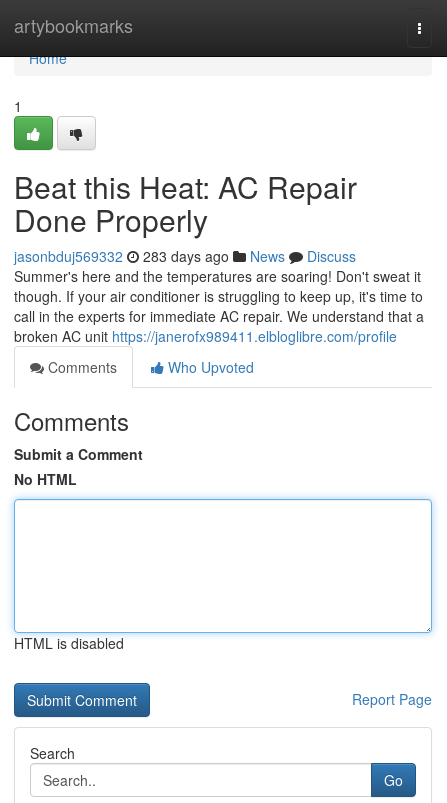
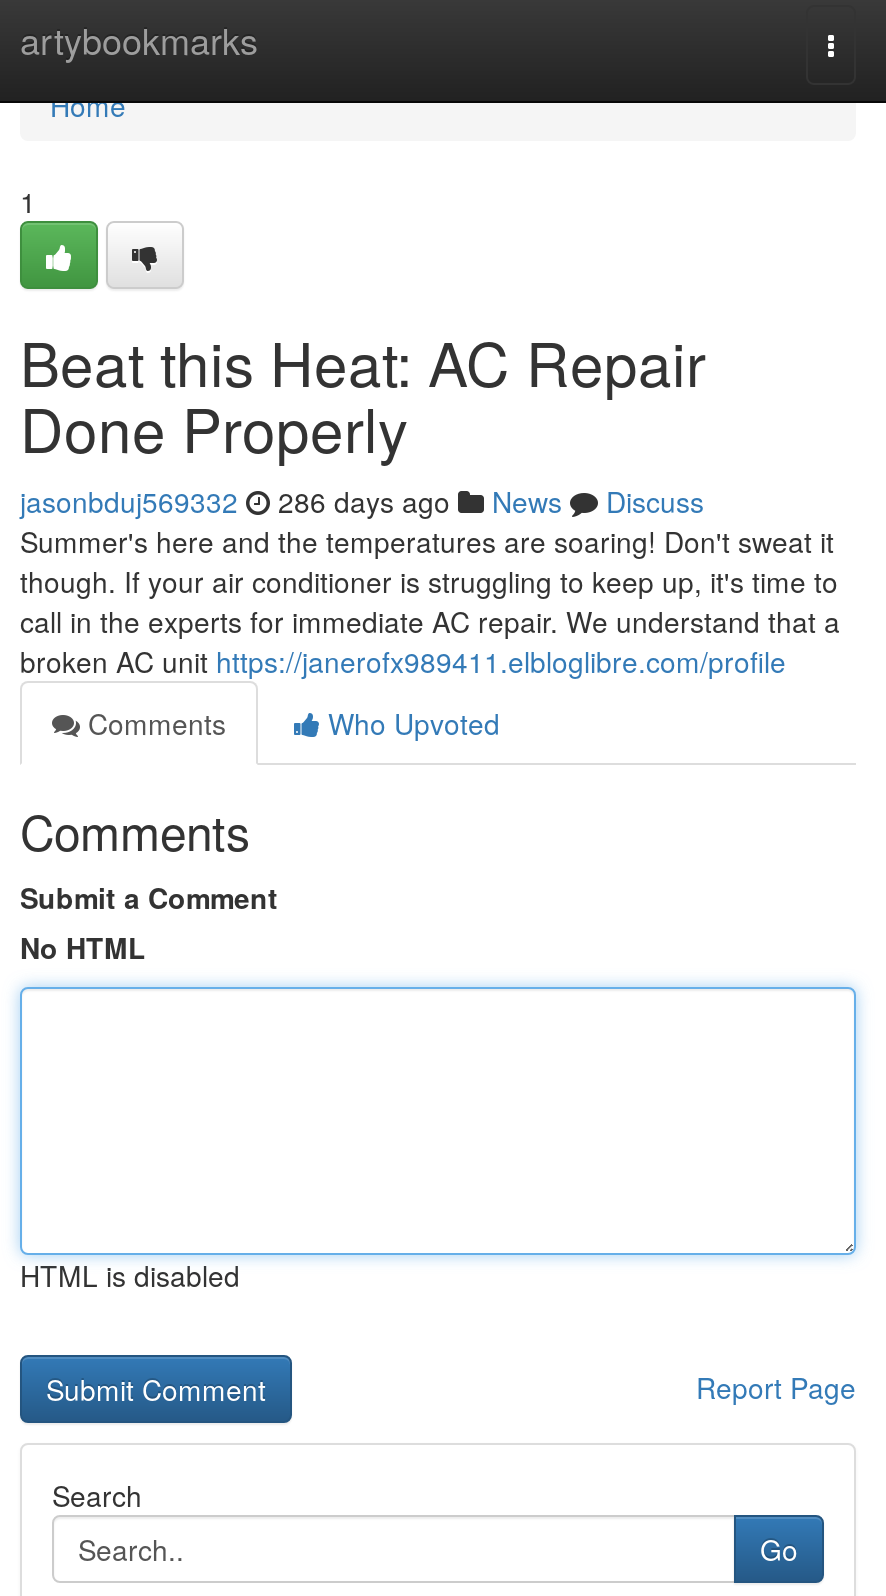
- jasonbduj569332 283 days ago News Discuss
+ jasonbduj569332 286 days ago News Discuss
